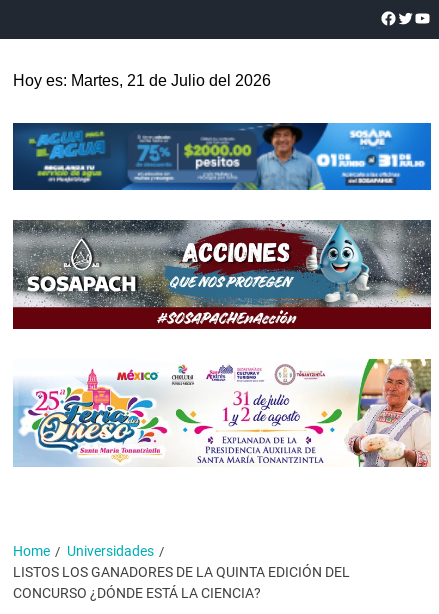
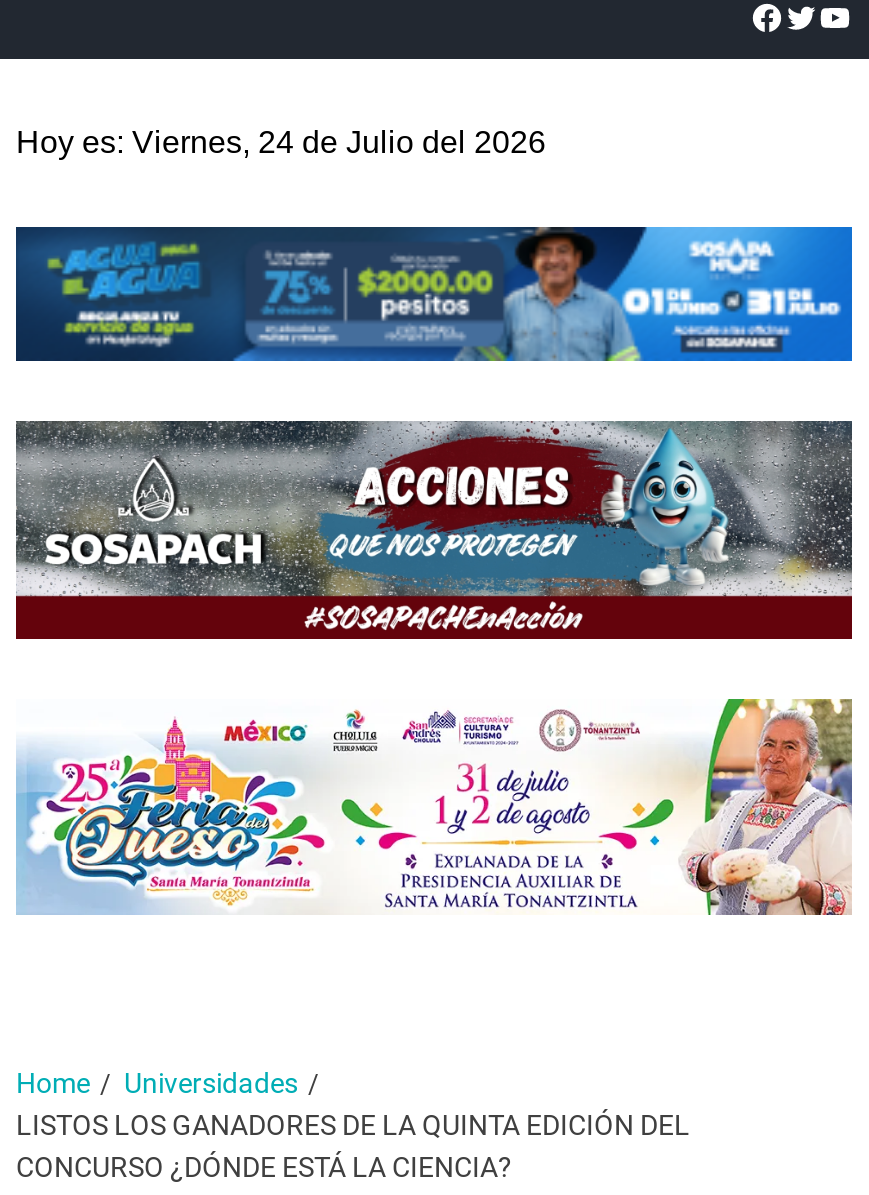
- Hoy es: Martes, 21 de Julio del 2026
+ Hoy es: Viernes, 24 de Julio del 2026
